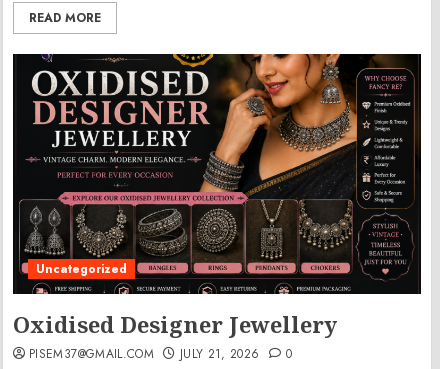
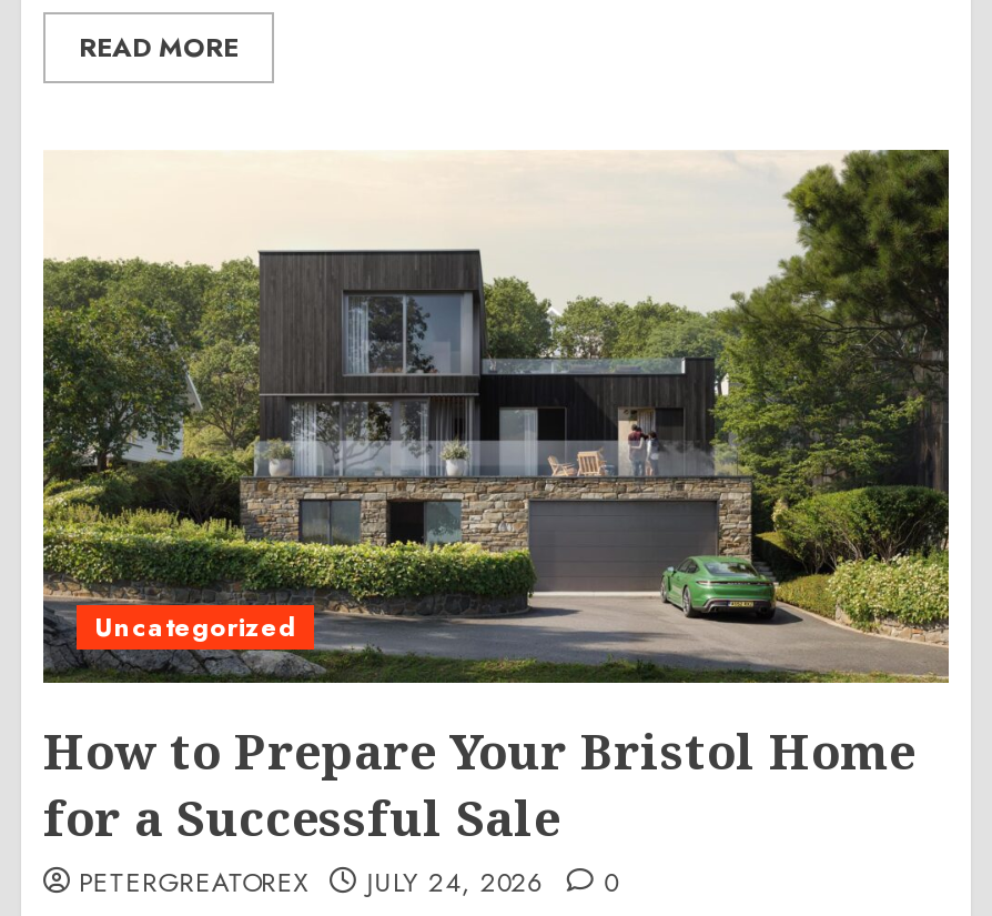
- [image]
- Oxidised Designer Jewellery
- PISEM37@GMAIL.COM
- JULY 21, 2026
+ [image]
+ How to Prepare Your Bristol Home
+ for a Successful Sale
+ PETERGREATOREX
+ JULY 24, 2026
